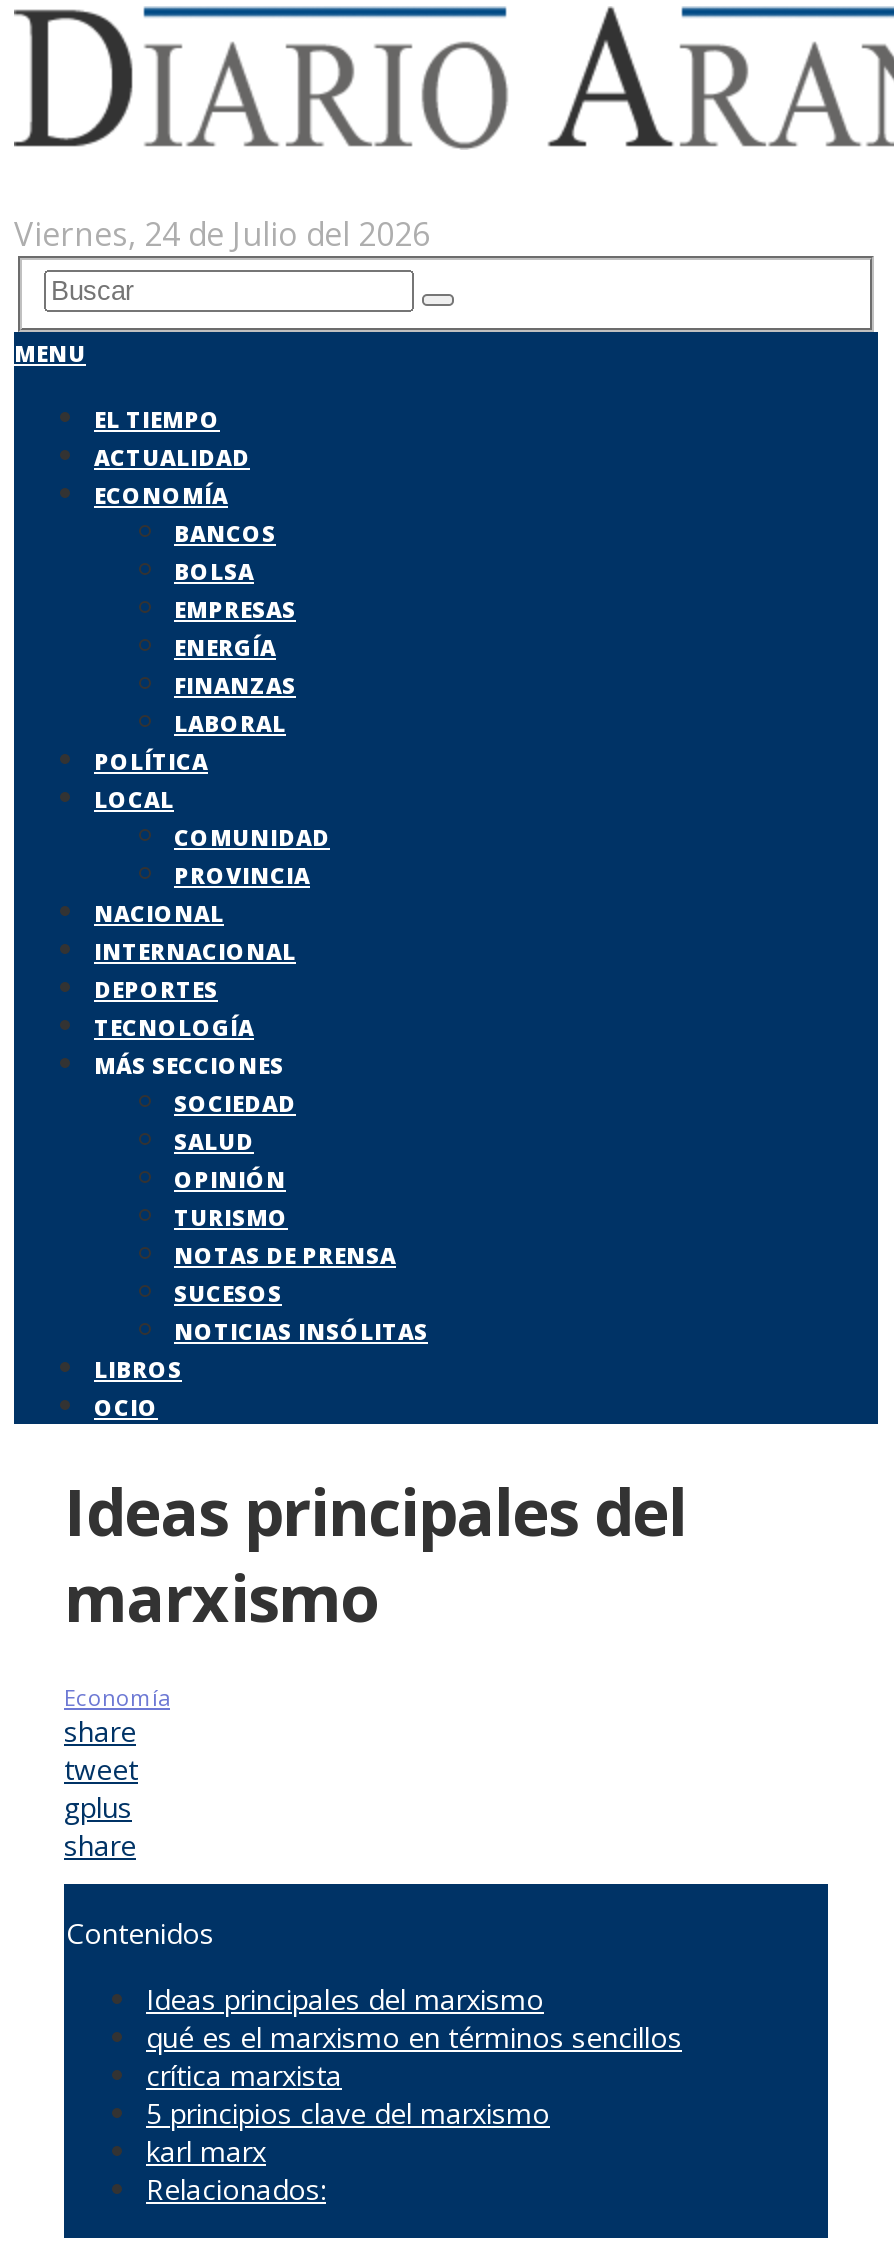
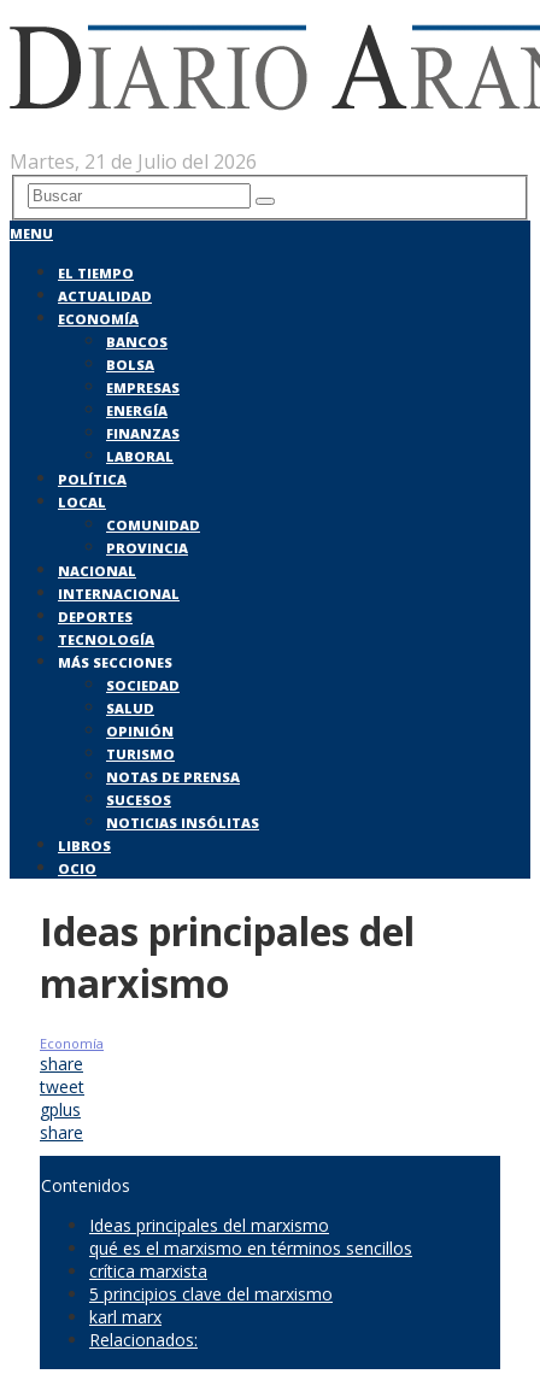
- Viernes, 24 de Julio del 2026
+ Martes, 21 de Julio del 2026
